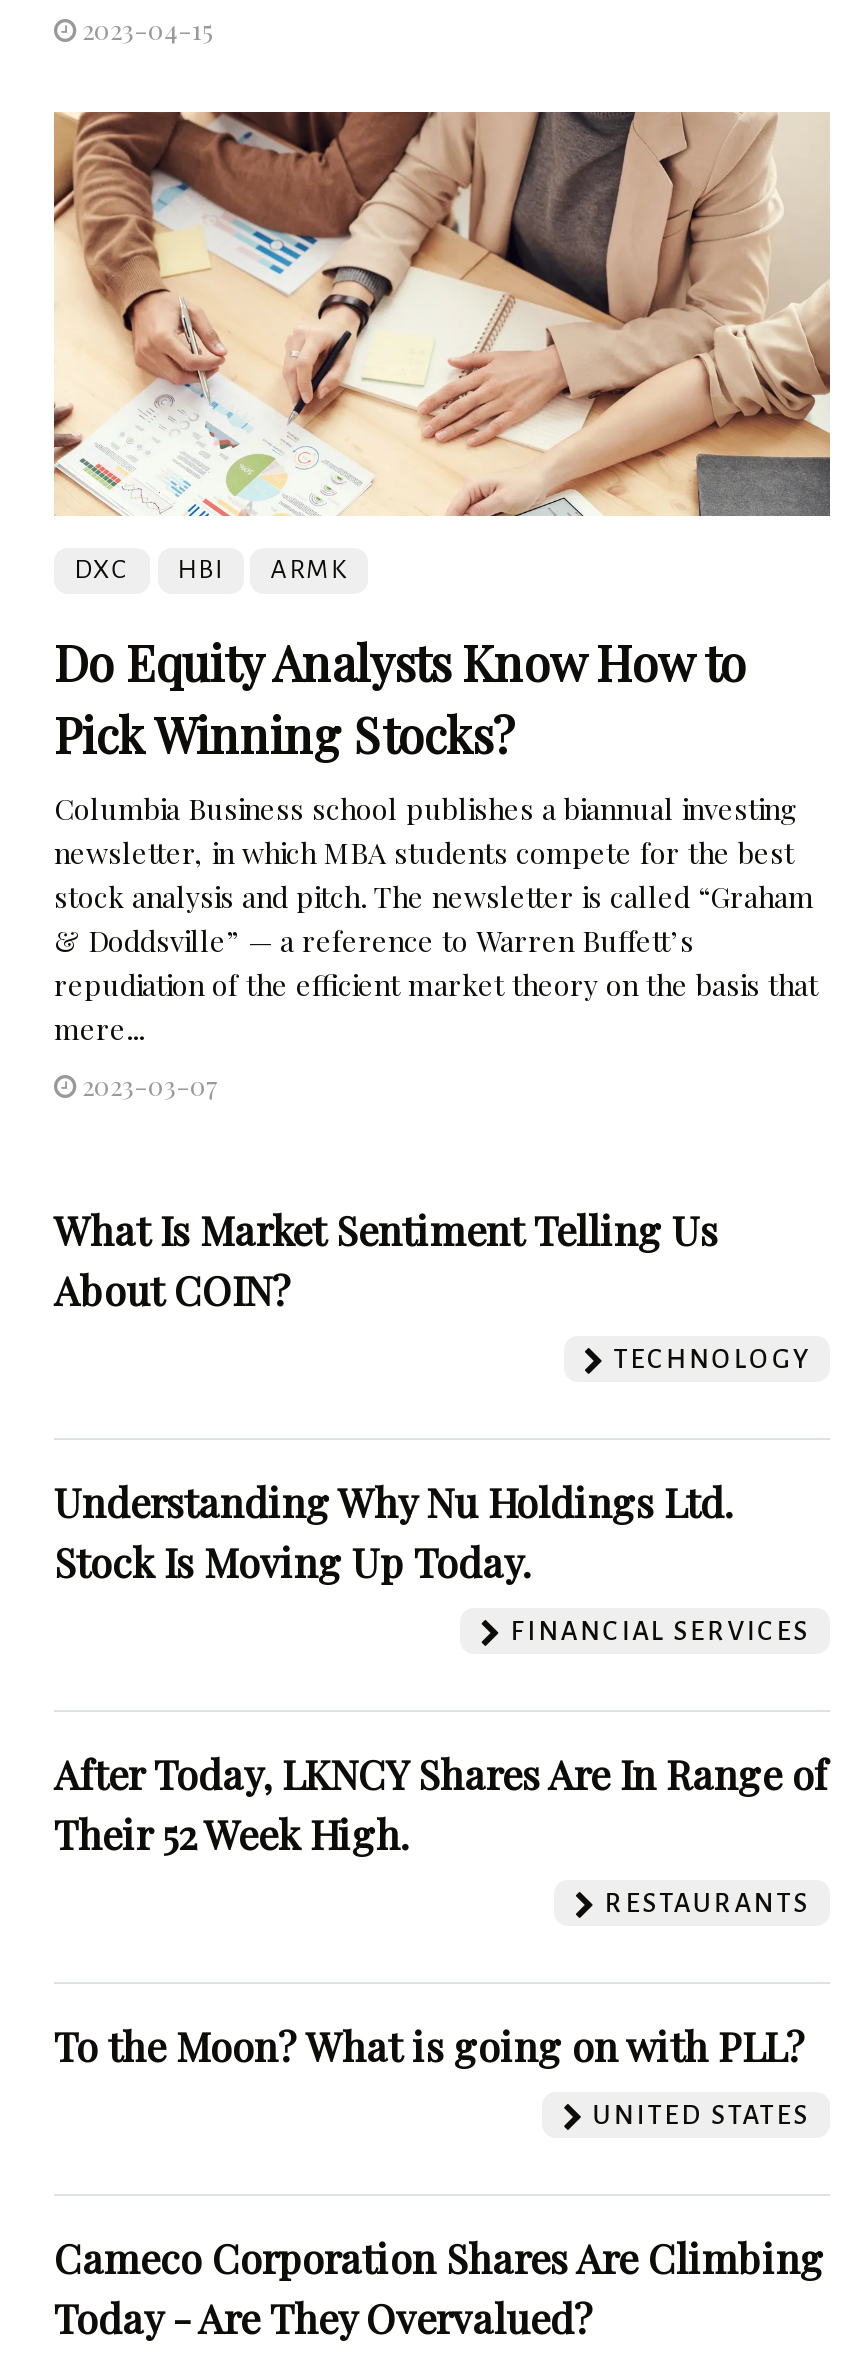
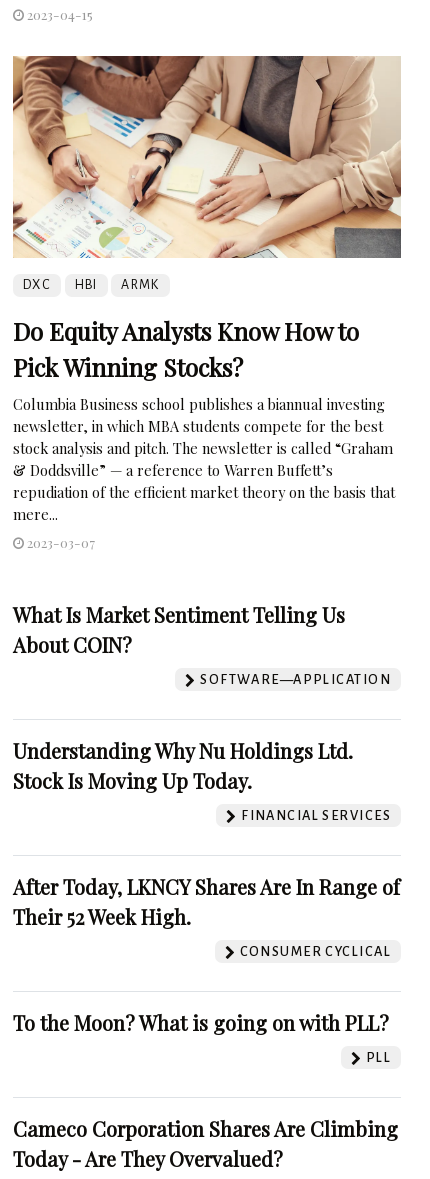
- TECHNOLOGY
+ SOFTWARE—APPLICATION

- RESTAURANTS
+ CONSUMER CYCLICAL

- UNITED STATES
+ PLL
